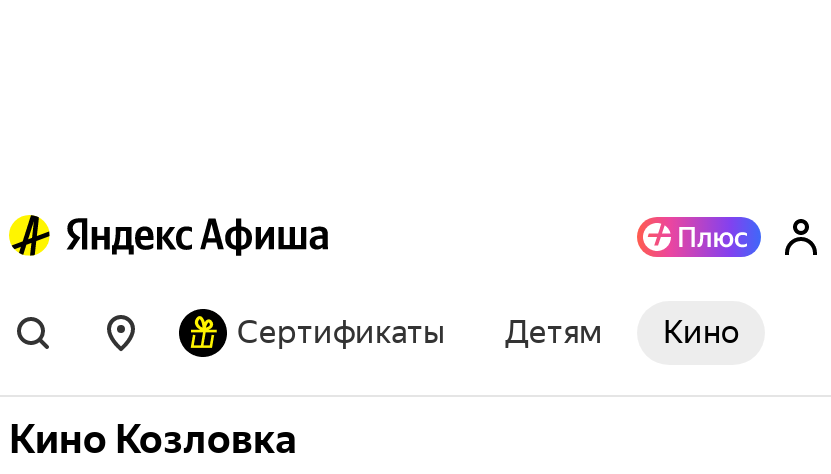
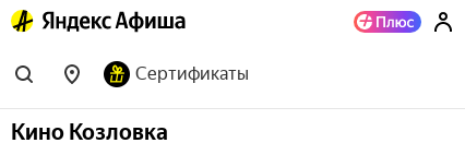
- Детям
- Кино
